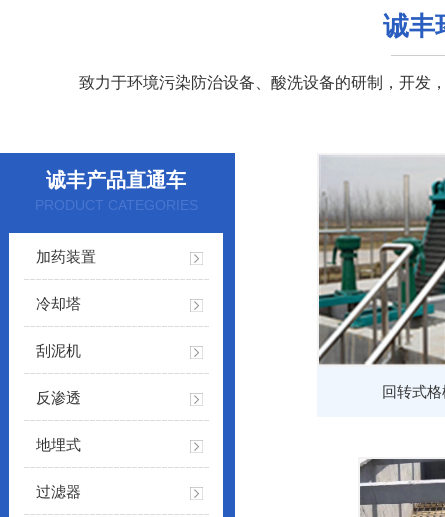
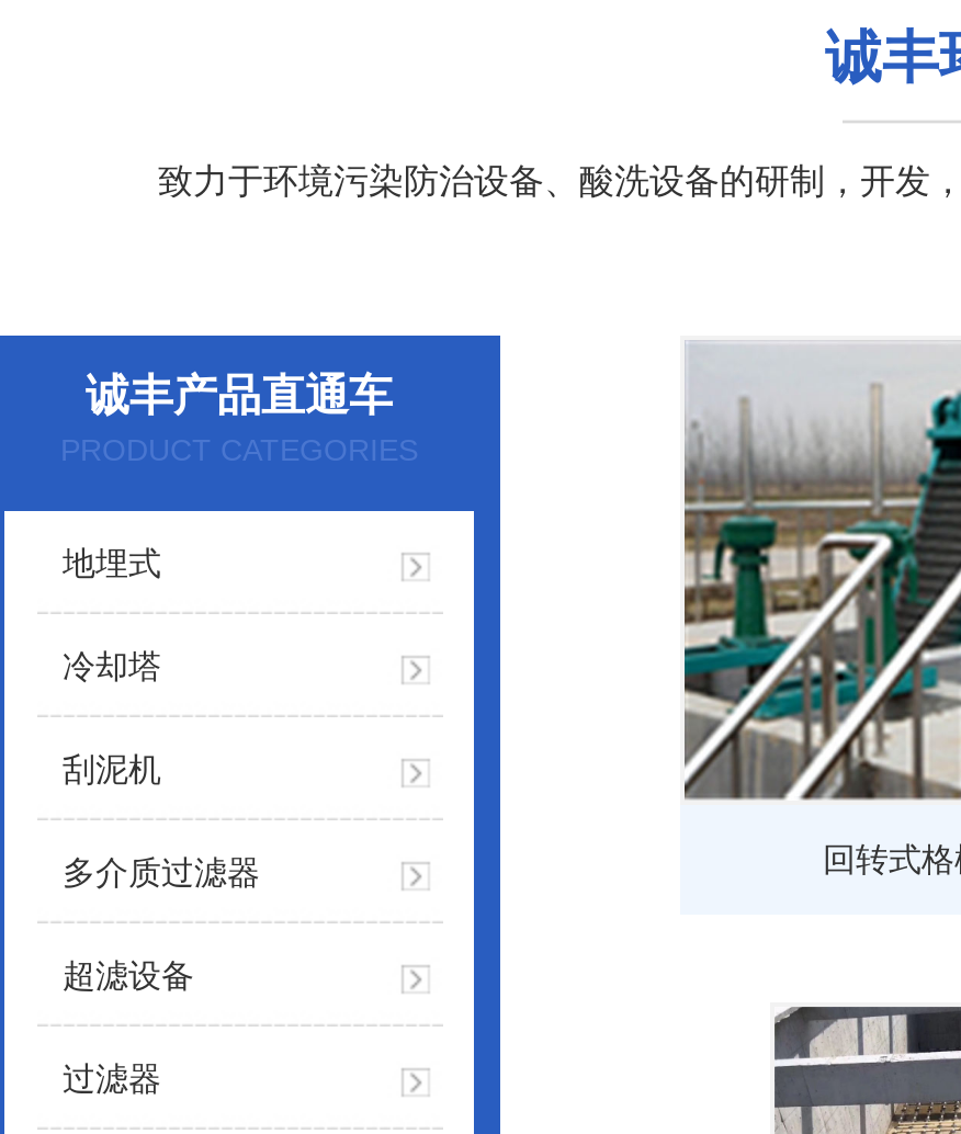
- 加药装置

- 反渗透
+ 多介质过滤器

+ 超滤设备

moved up: 地埋式
